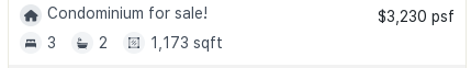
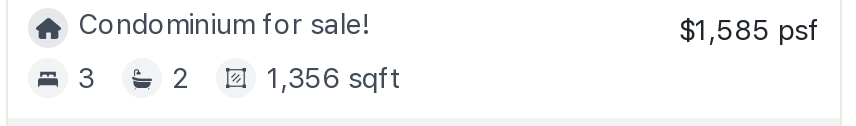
- $3,230 psf
+ $1,585 psf

- 1,173 sqft
+ 1,356 sqft
